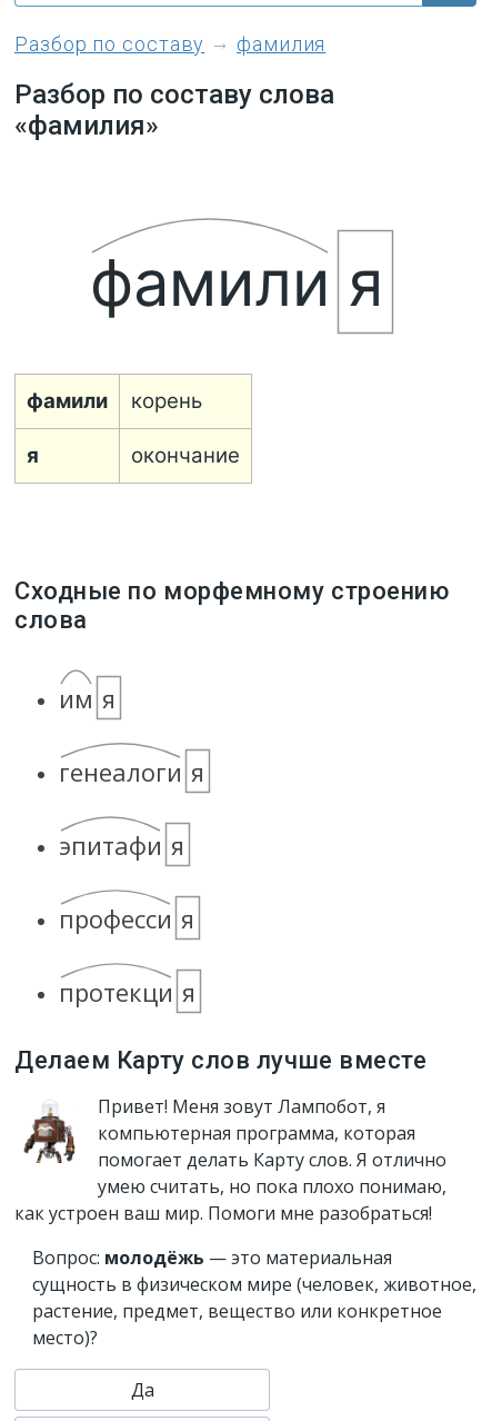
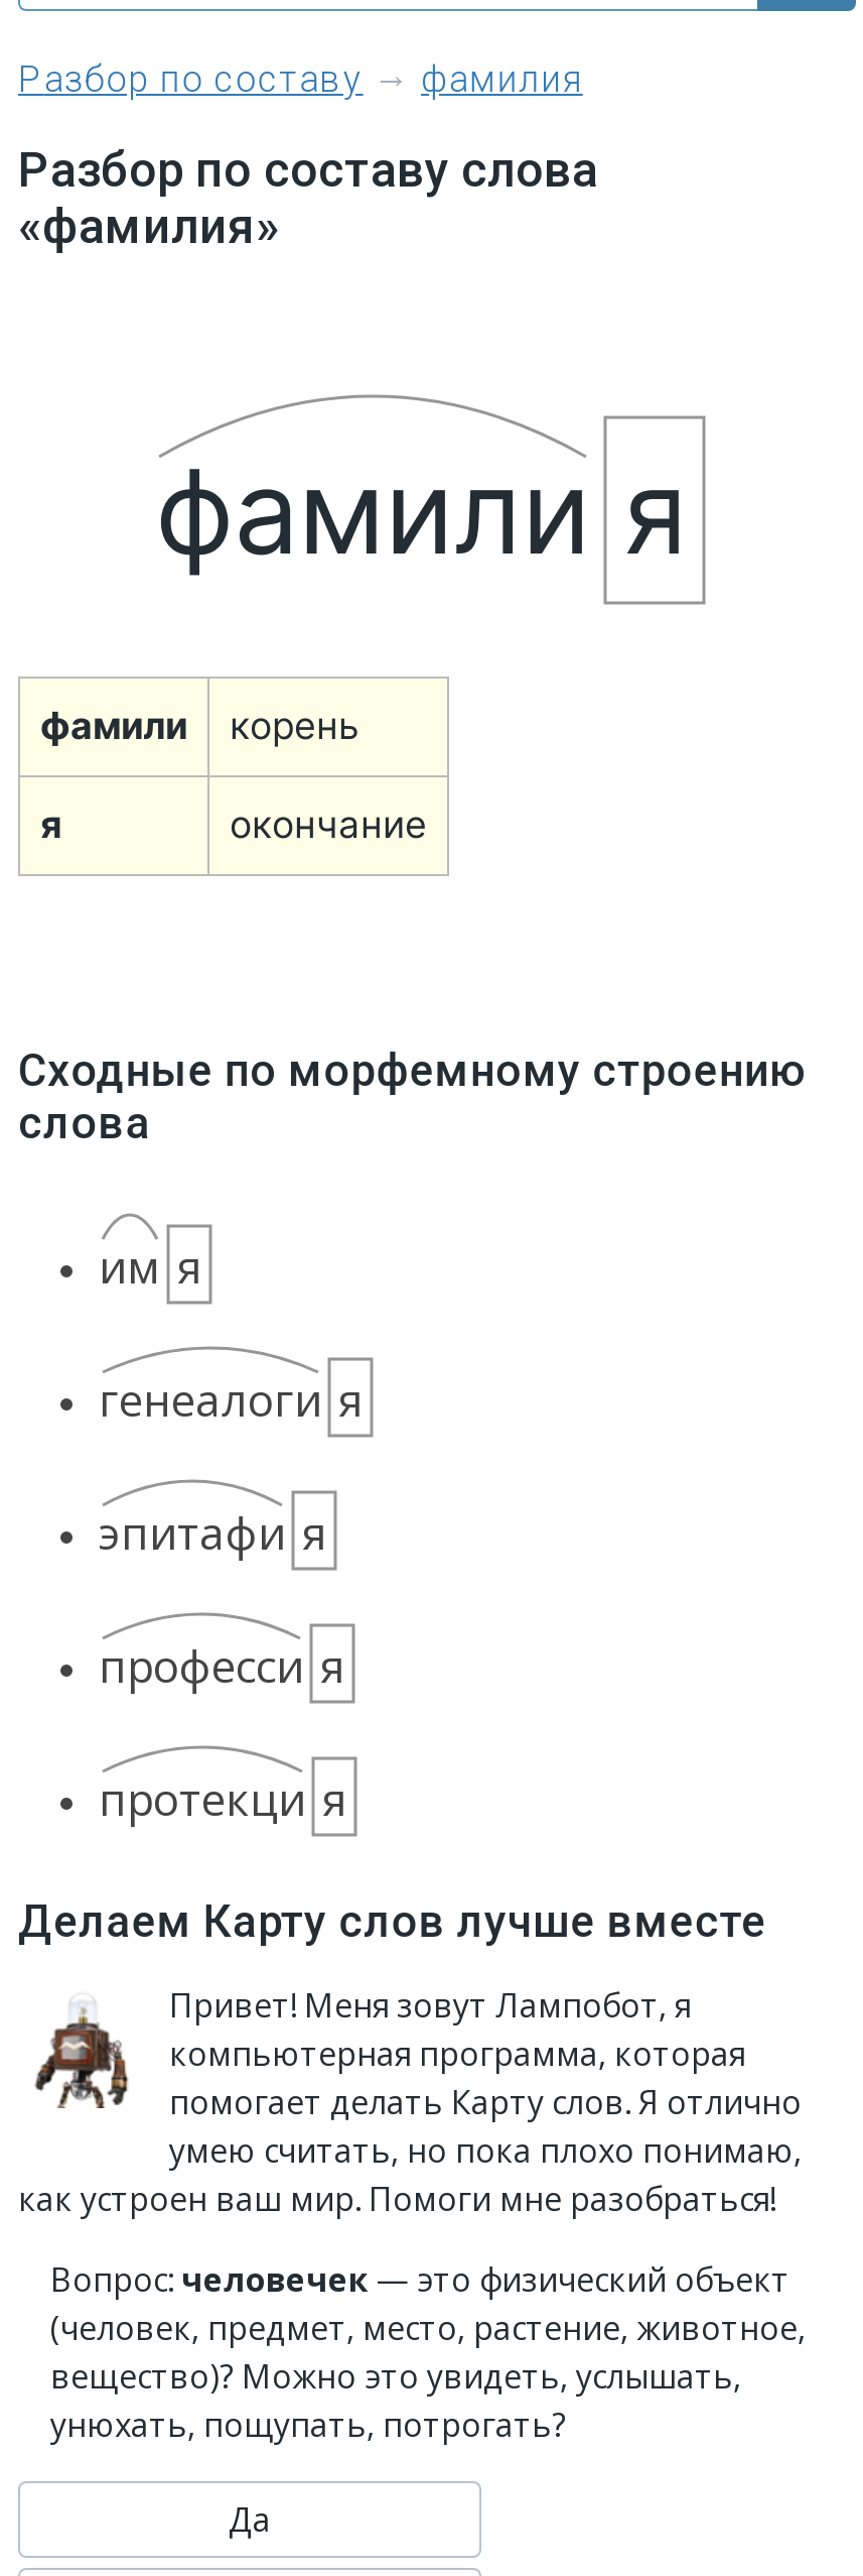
- Вопрос: молодёжь — это материальная
- сущность в физическом мире (человек, животное,
- растение, предмет, вещество или конкретное
- место)?
+ Вопрос: человечек — это физический объект
+ (человек, предмет, место, растение, животное,
+ вещество)? Можно это увидеть, услышать,
+ унюхать, пощупать, потрогать?
